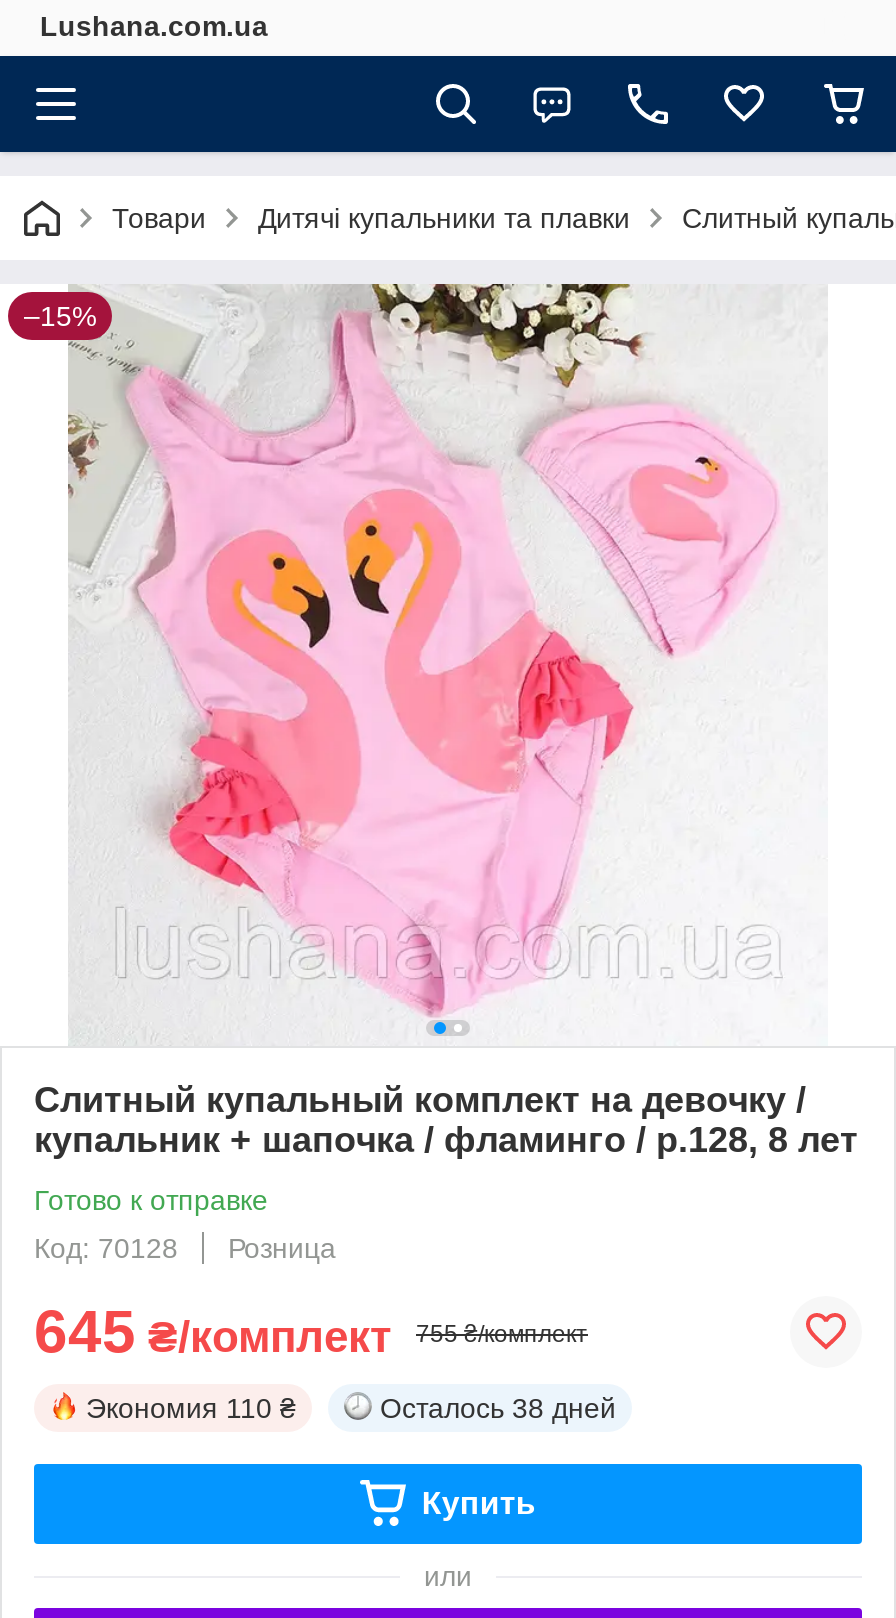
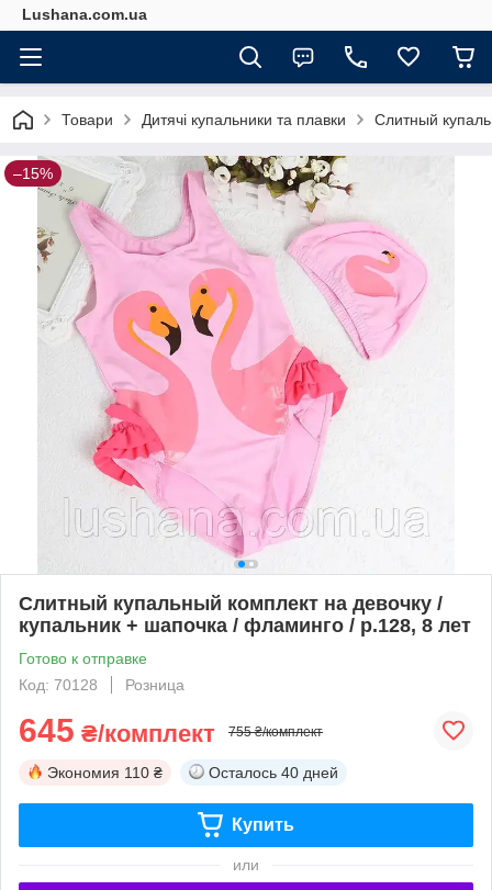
- Осталось 38 дней
+ Осталось 40 дней
